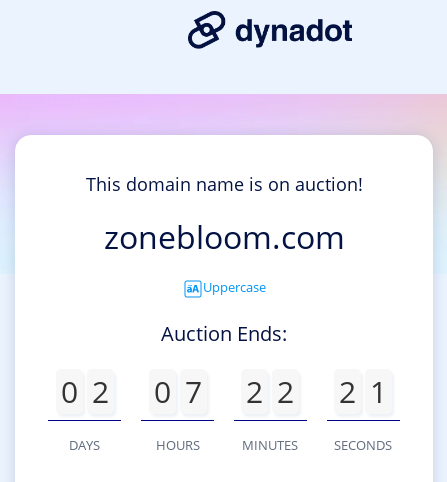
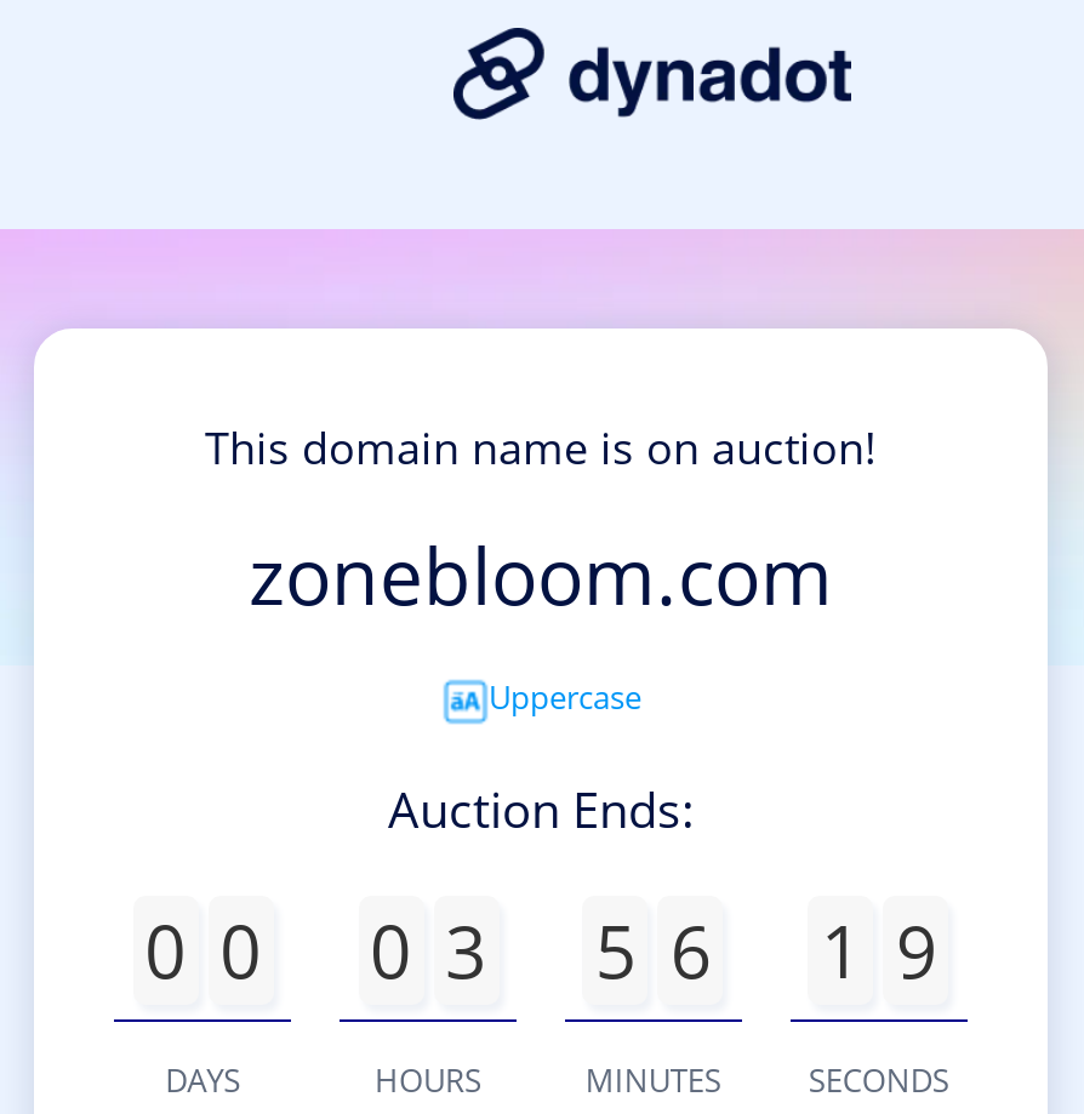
- 0 2
+ 0 0

- 0 7
+ 0 3

- 2 2
+ 5 6

- 2 1
+ 1 9
